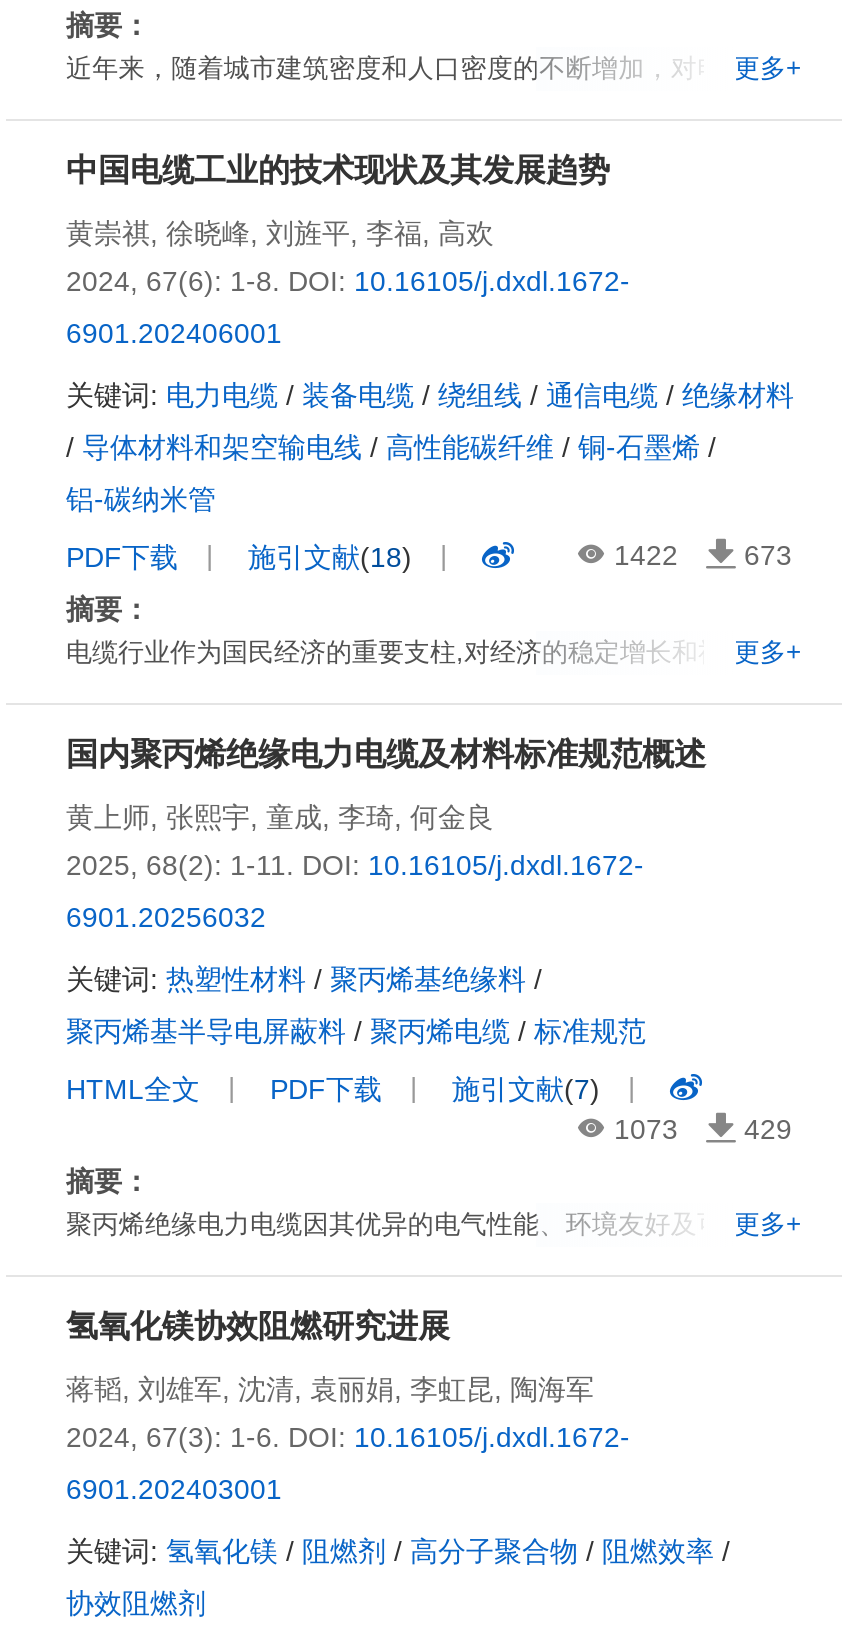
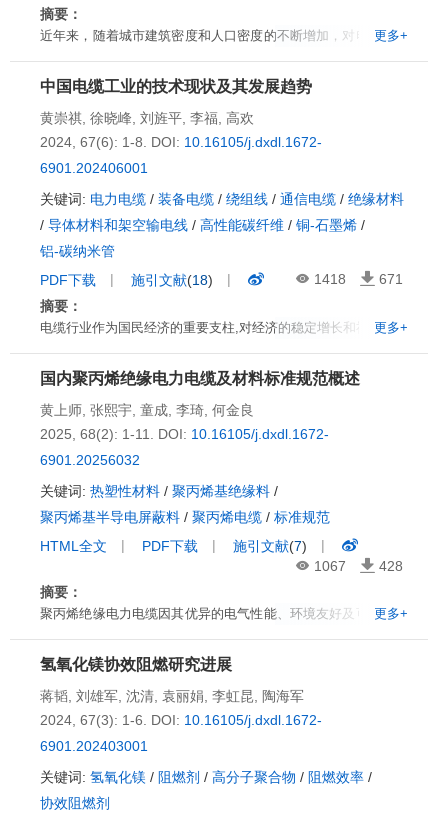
- 1422
+ 1418

- 673
+ 671

- 1073
+ 1067

- 429
+ 428
